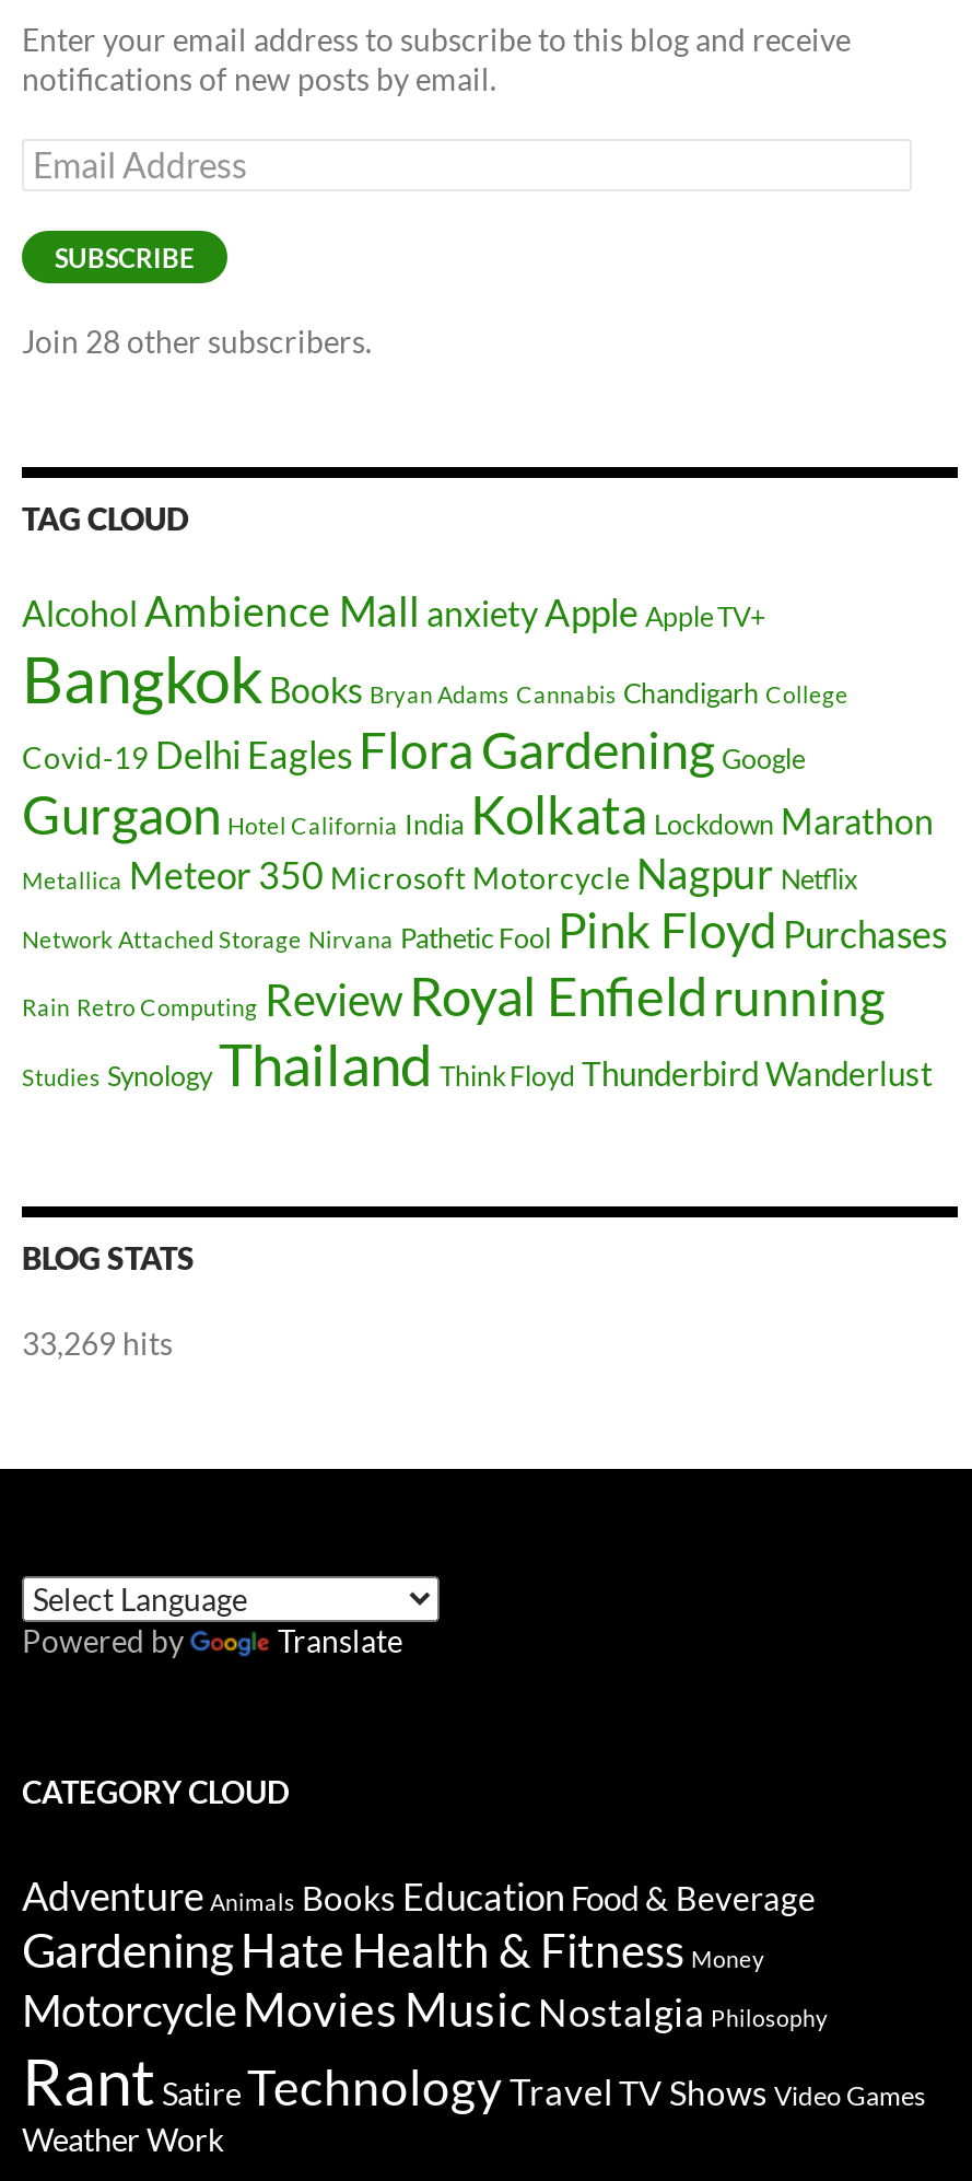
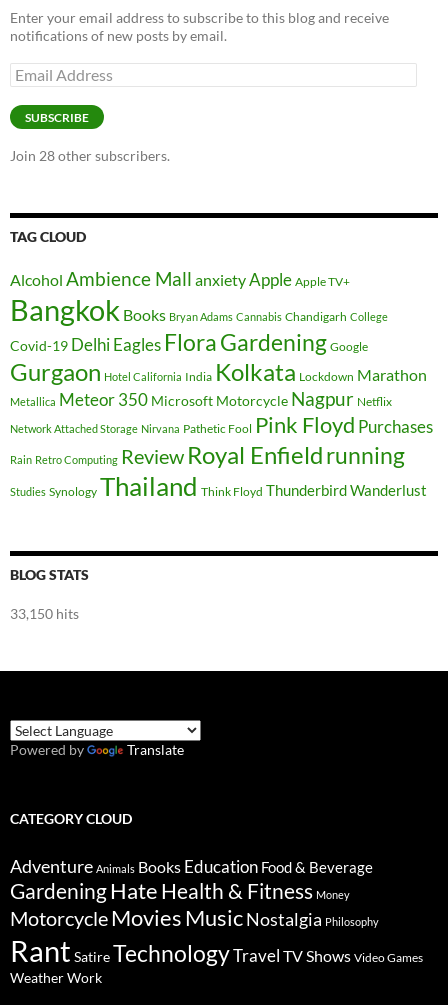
- 33,269 hits
+ 33,150 hits
